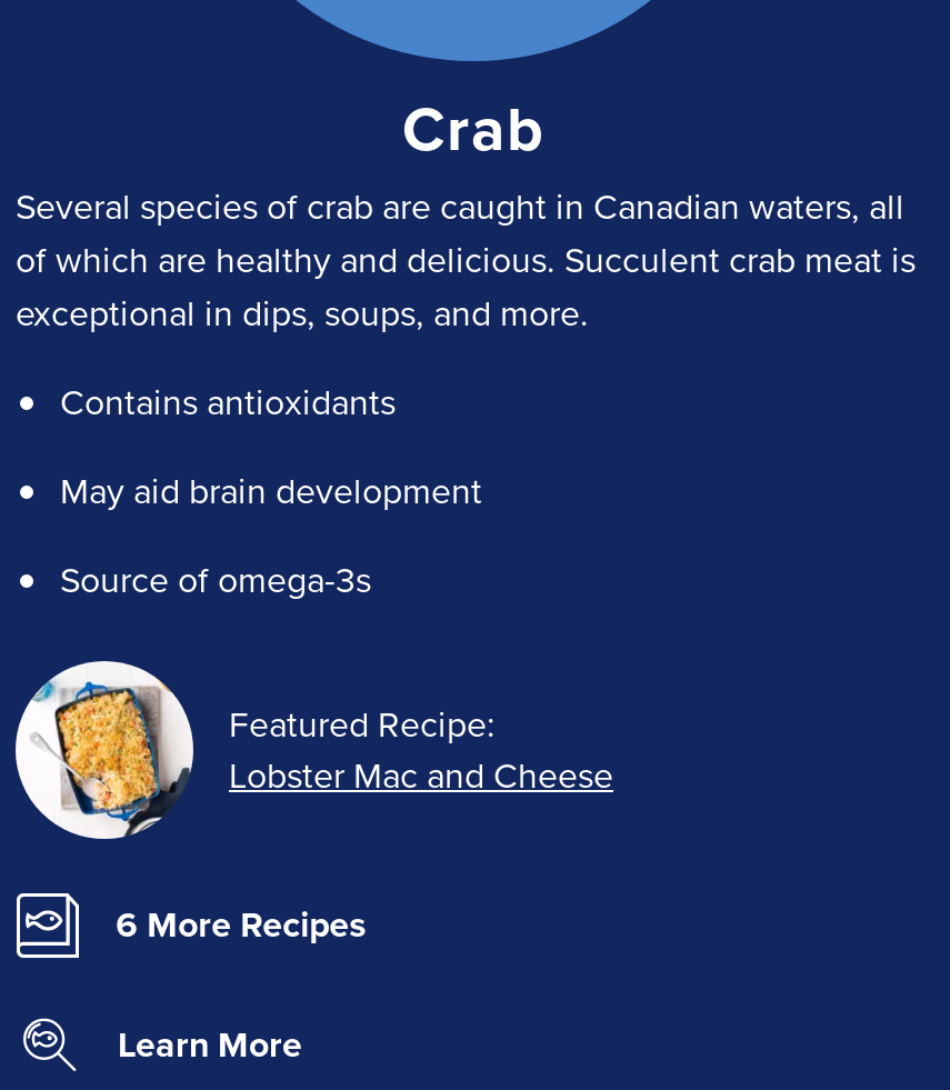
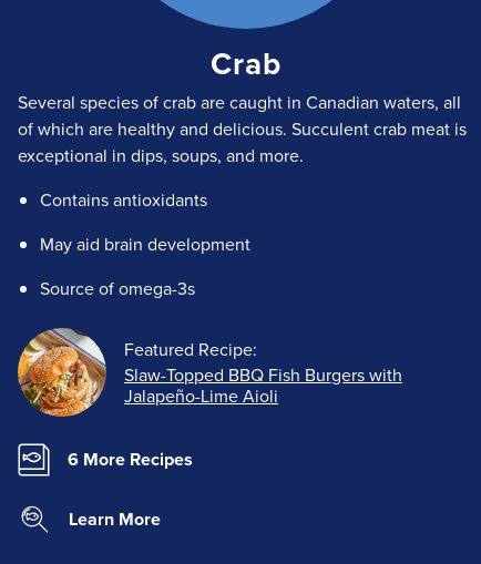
- [image]
- Lobster Mac and Cheese
+ [image]
+ Slaw-Topped BBQ Fish Burgers with
+ Jalapeño-Lime Aioli
